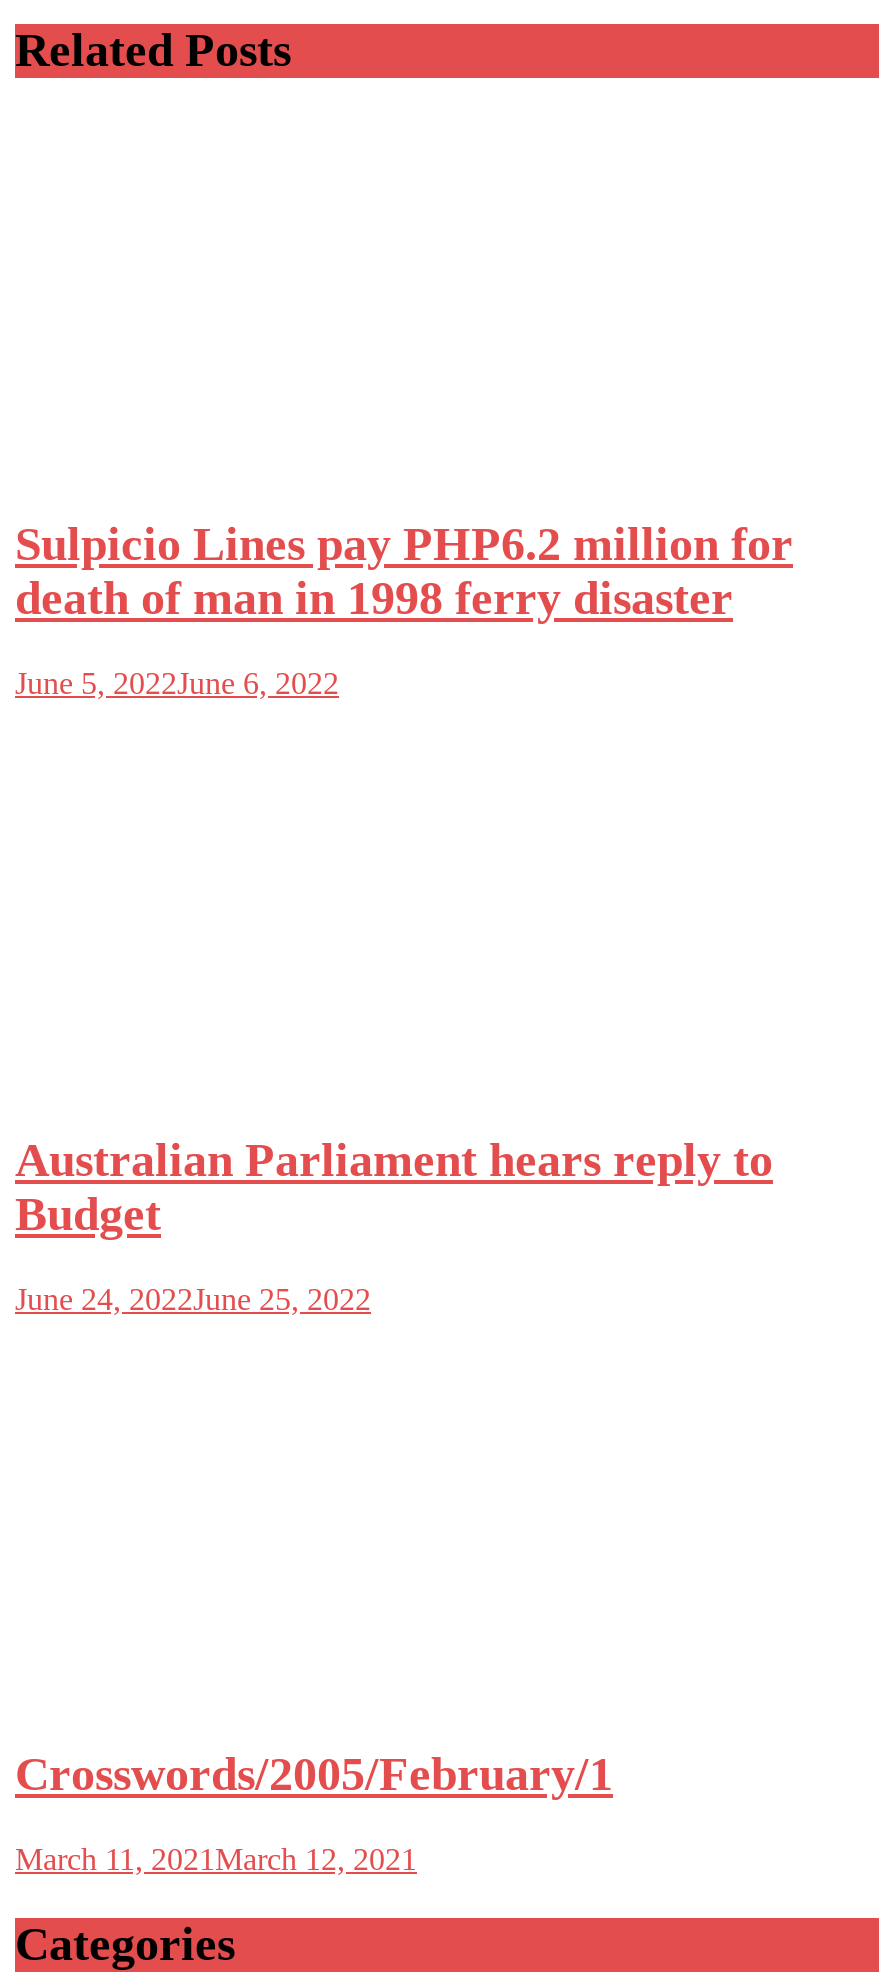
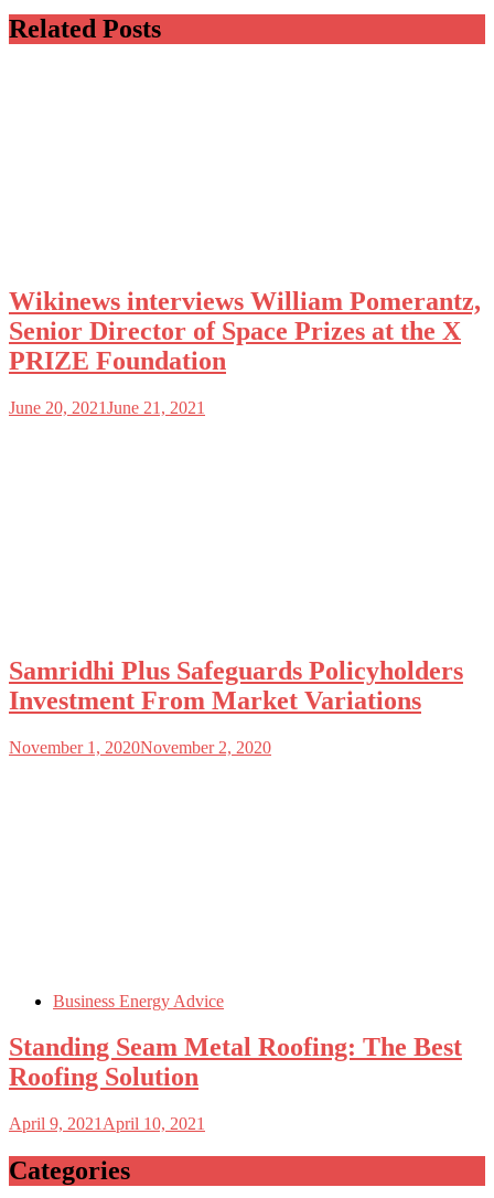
- Sulpicio Lines pay PHP6.2 million for
- death of man in 1998 ferry disaster
- June 5, 2022June 6, 2022
+ Wikinews interviews William Pomerantz,
+ Senior Director of Space Prizes at the X
+ PRIZE Foundation
+ June 20, 2021 June 21, 2021

- Australian Parliament hears reply to
- Budget
- June 24, 2022June 25, 2022
+ Samridhi Plus Safeguards Policyholders
+ Investment From Market Variations
+ November 1, 2020November 2, 2020

- Crosswords/2005/February/1
- March 11, 2021 March 12, 2021
+ Business Energy Advice
+ Standing Seam Metal Roofing: The Best
+ Roofing Solution
+ April 9, 2021April 10, 2021
